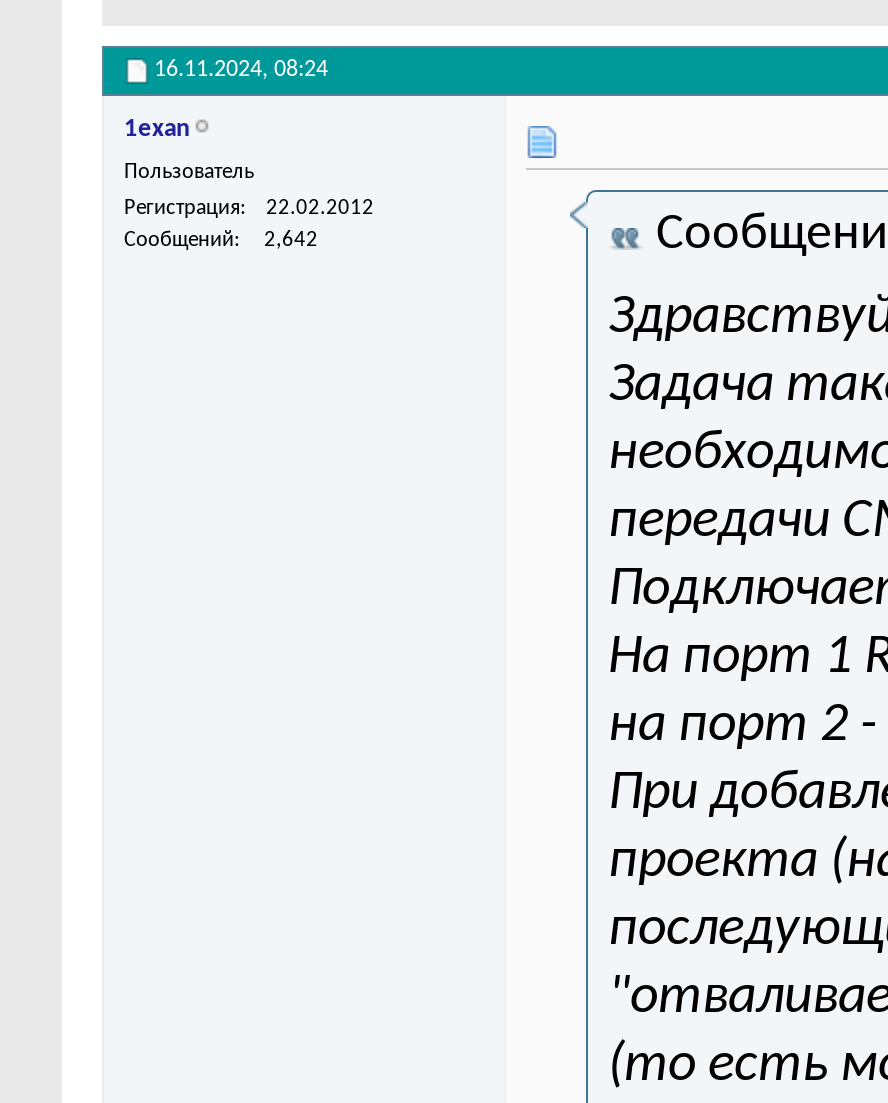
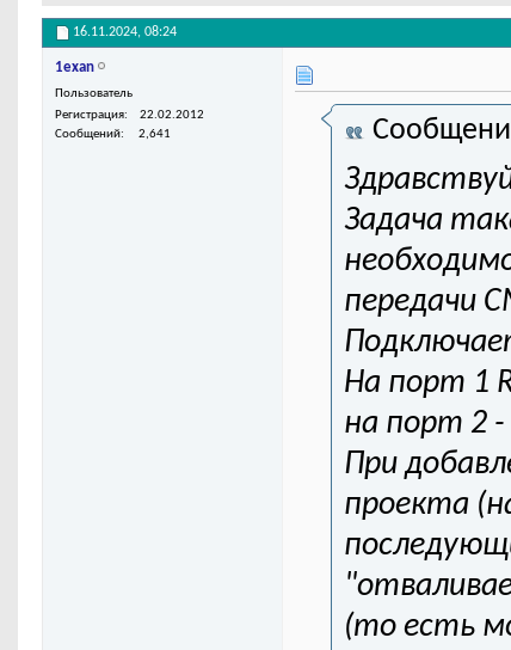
- Сообщений 2,642
+ Сообщений 2,641
